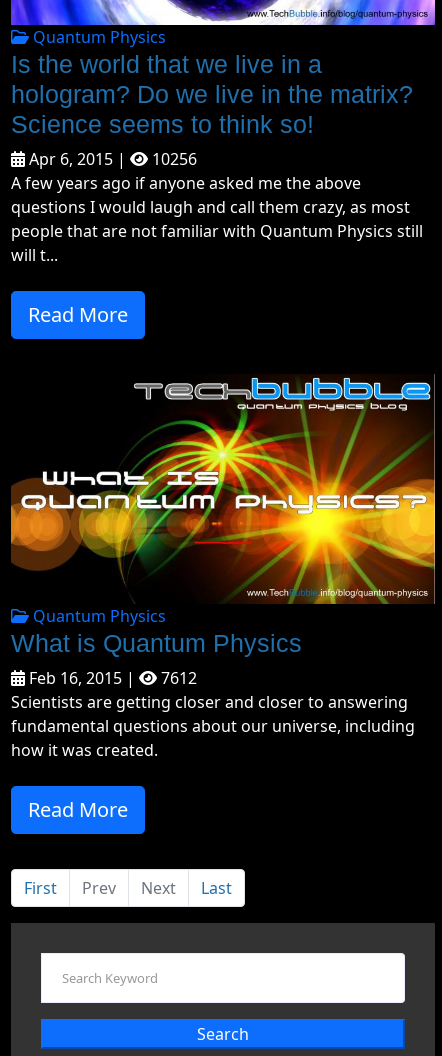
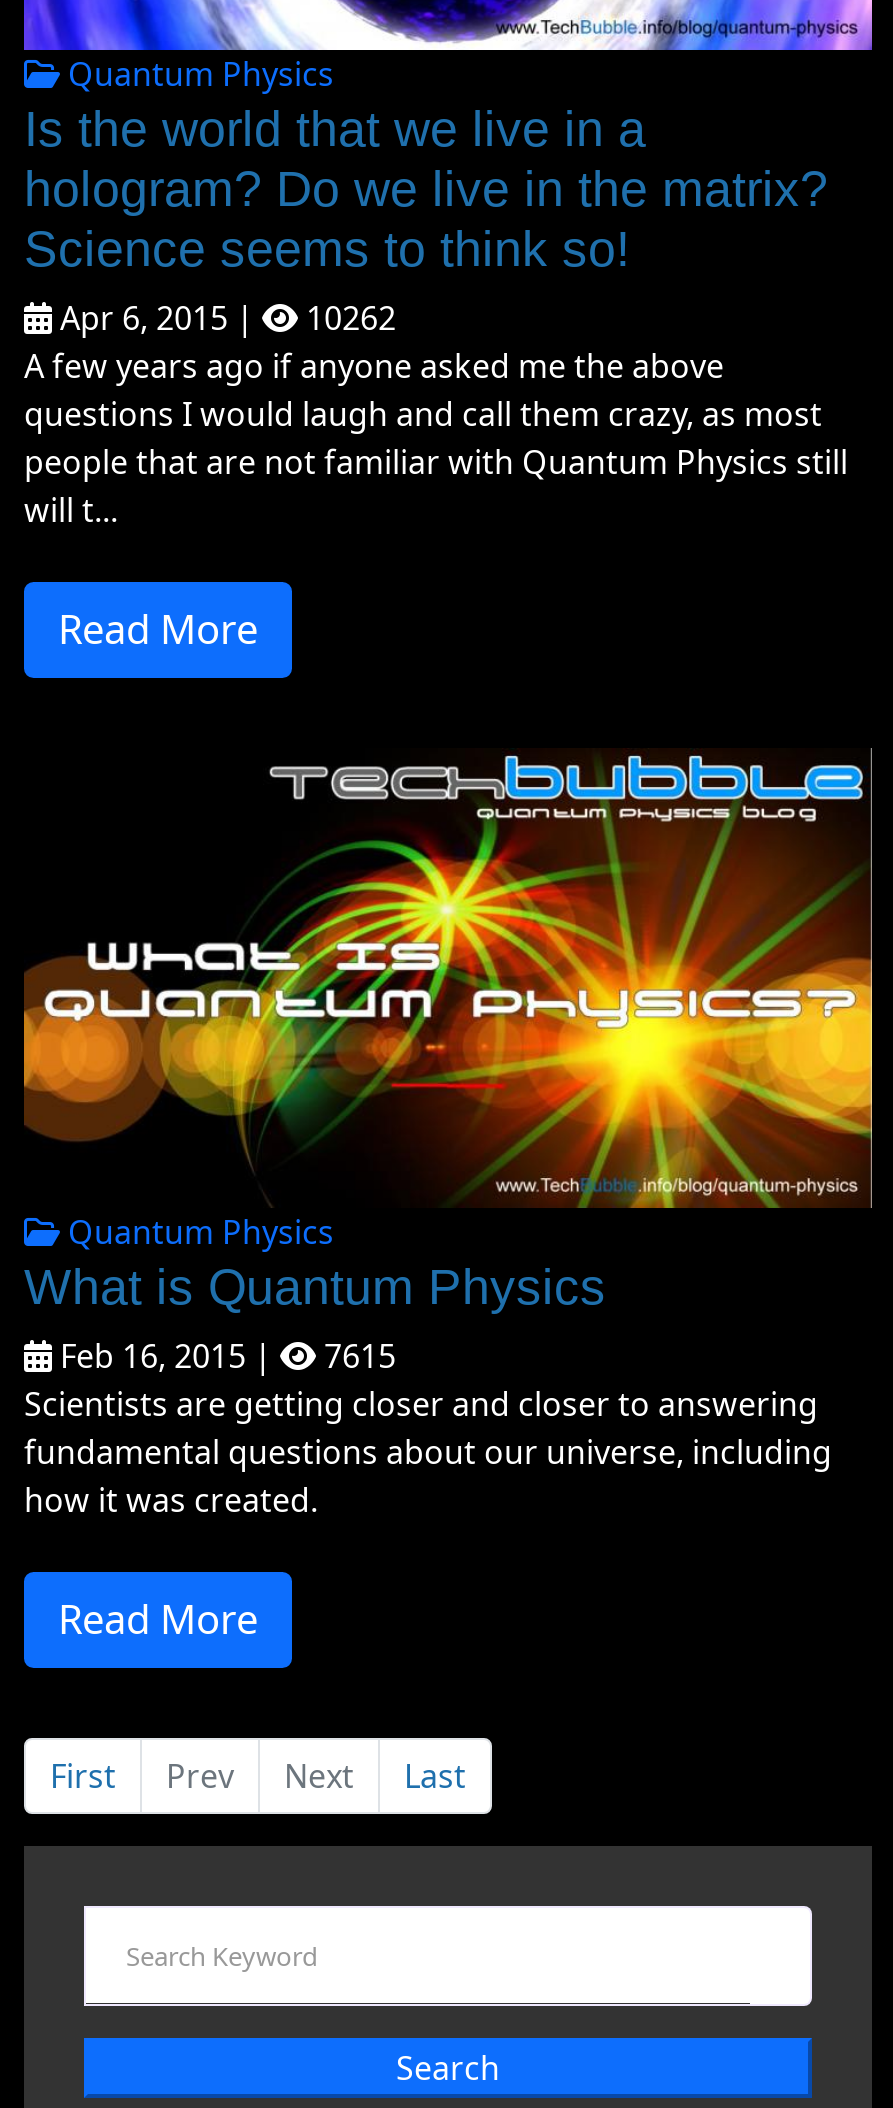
- 10256
+ 10262

- 7612
+ 7615
